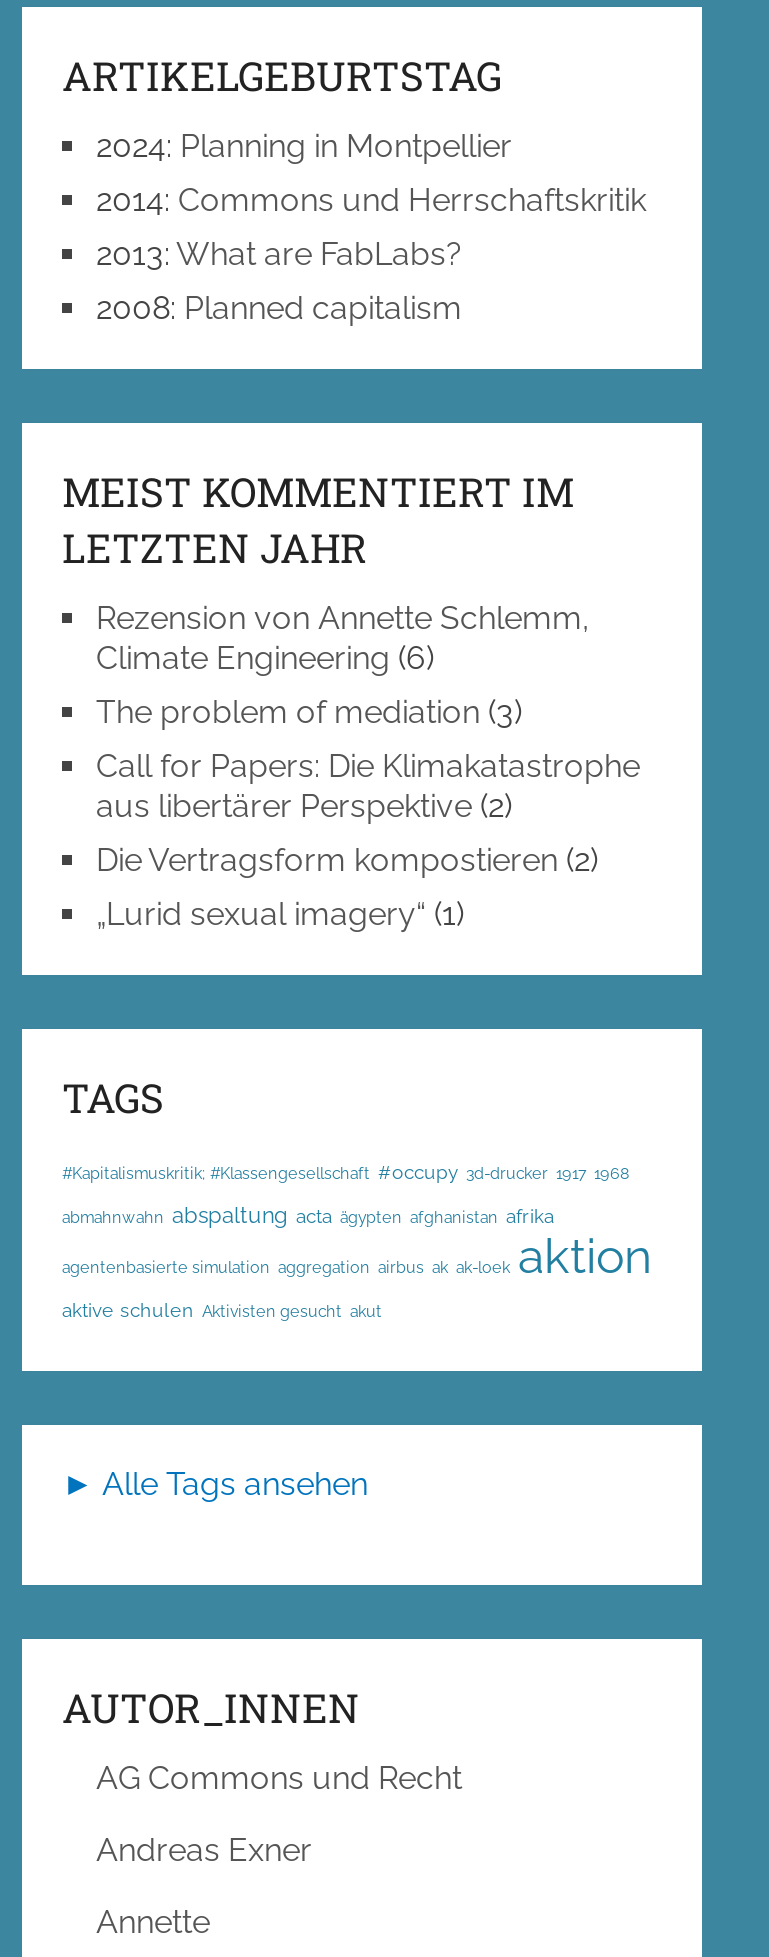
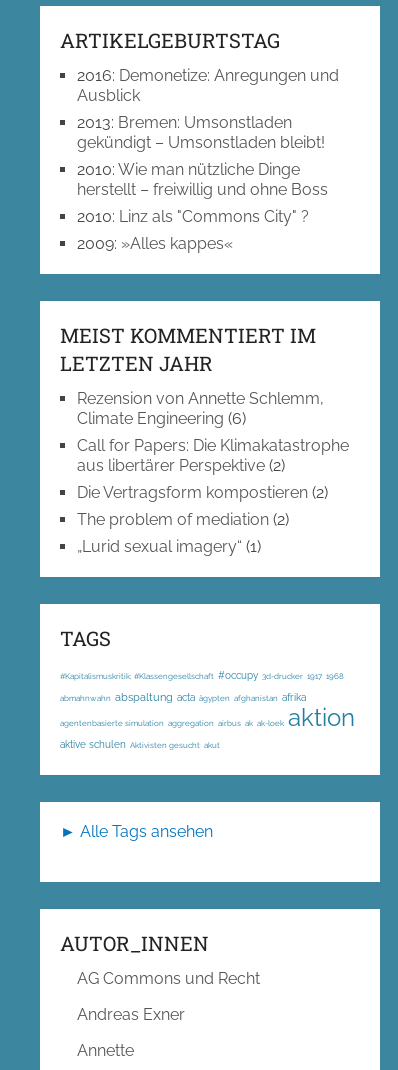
- 2024: Planning in Montpellier
- 2014: Commons und Herrschaftskritik
- 2013: What are FabLabs?
- 2008: Planned capitalism
+ 2016: Demonetize: Anregungen und
+ Ausblick
+ 2013: Bremen: Umsonstladen
+ gekündigt – Umsonstladen bleibt!
+ 2010: Wie man nützliche Dinge
+ herstellt – freiwillig und ohne Boss
+ 2010: Linz als "Commons City" ?
+ 2009:»Alles kappes«

- The problem of mediation (3)

+ The problem of mediation (2)
